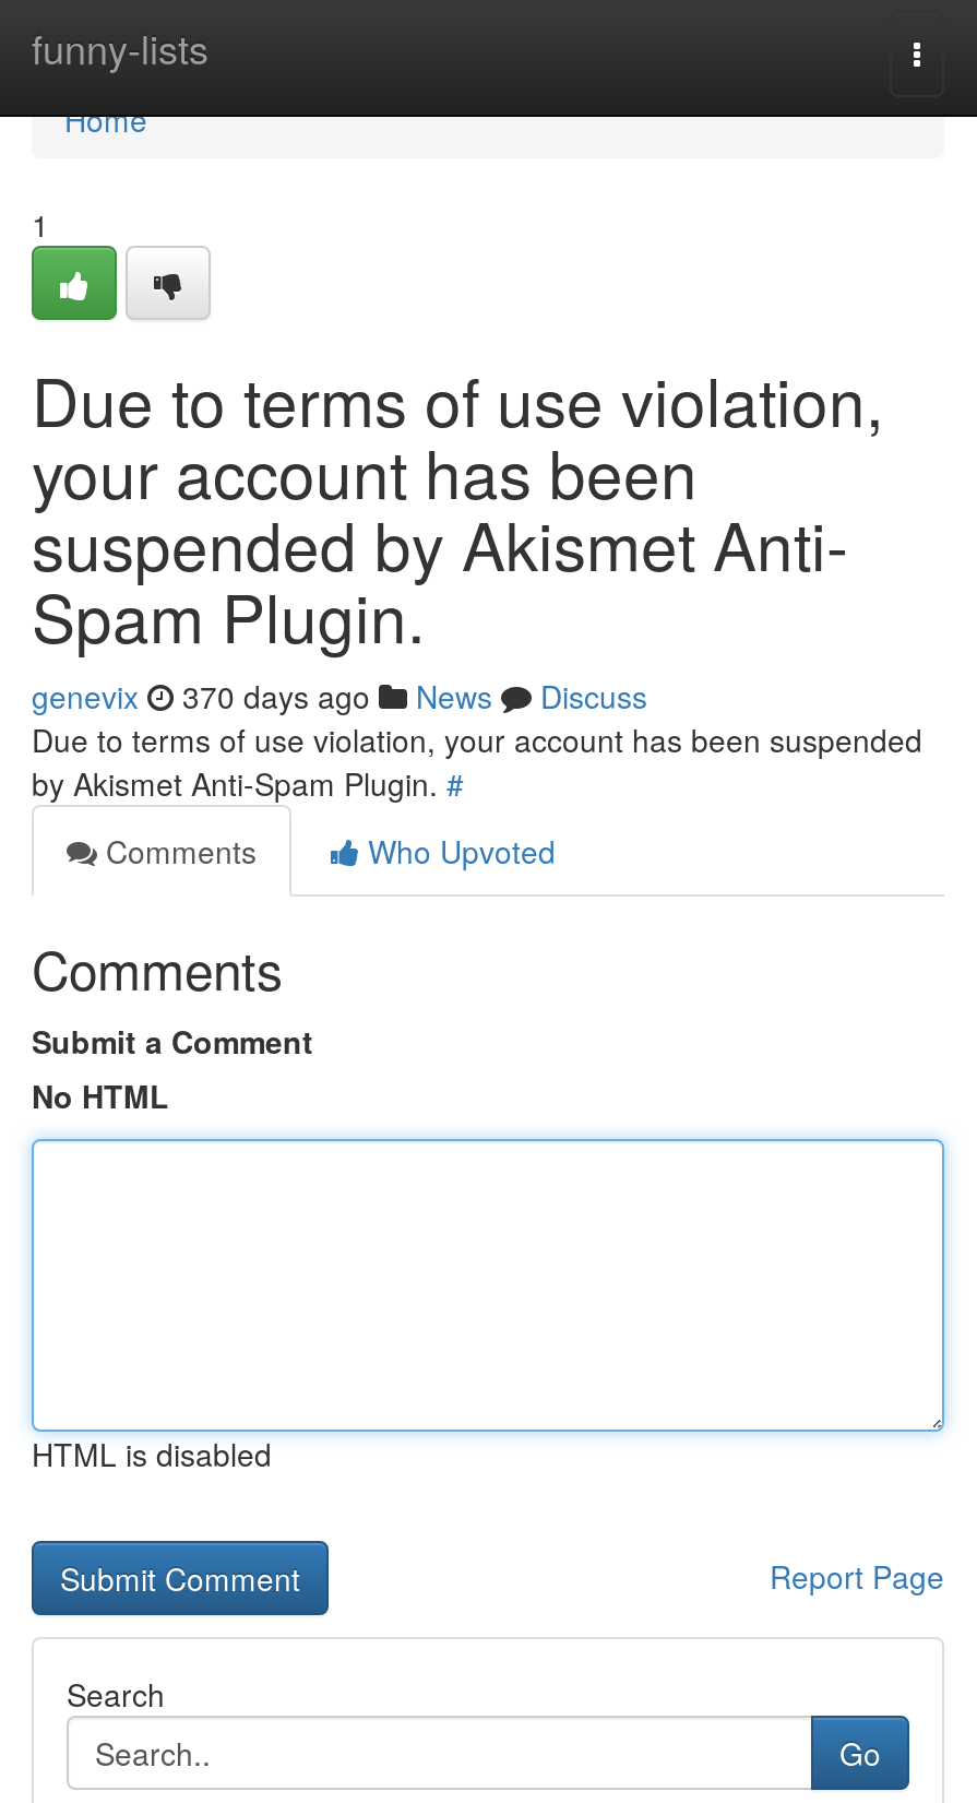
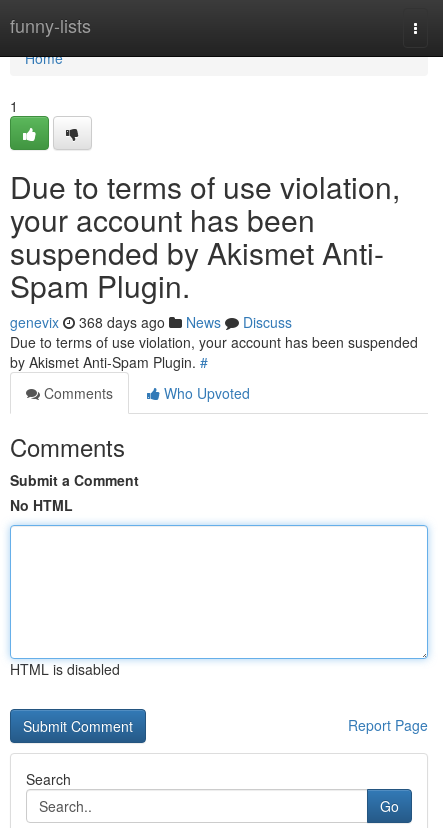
- genevix 370 days ago News Discuss
+ genevix 368 days ago News Discuss
